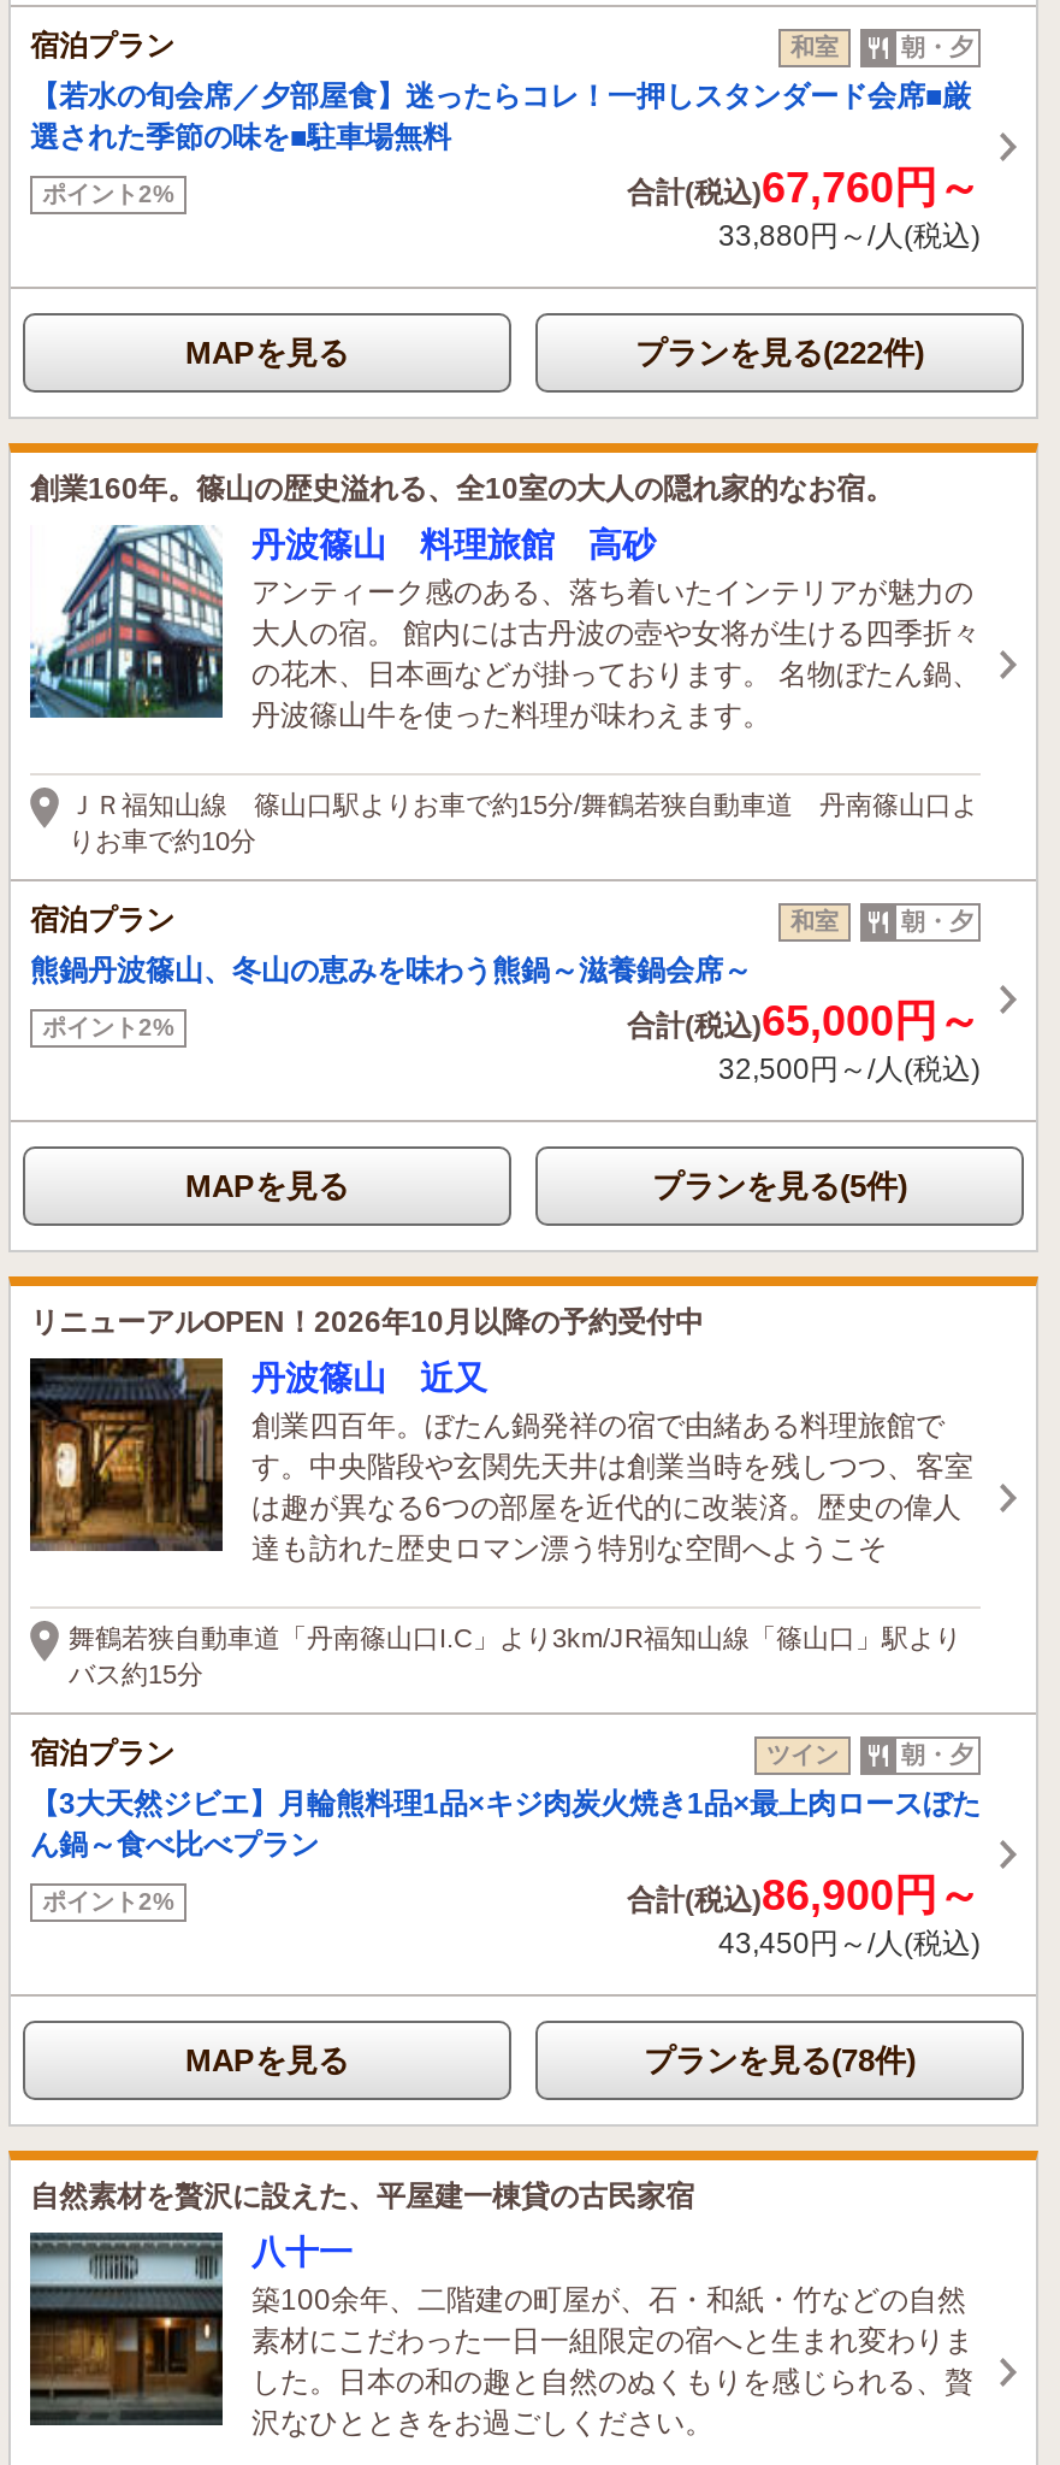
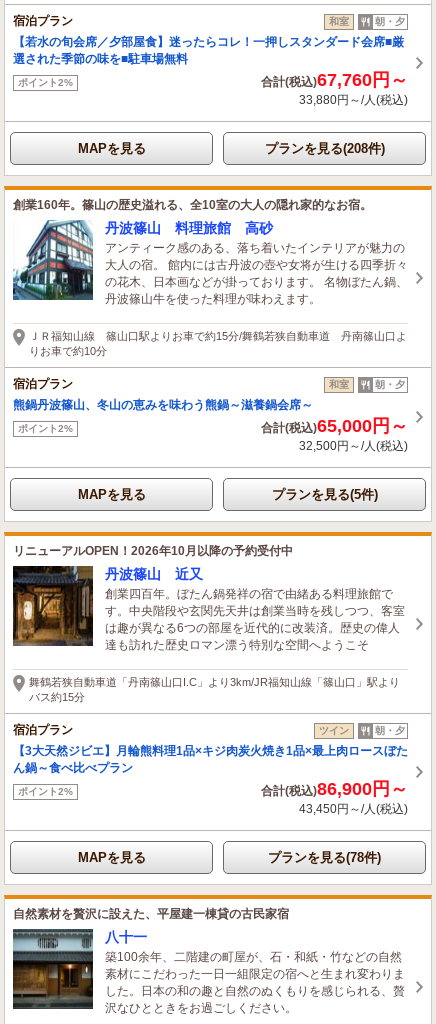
- プランを見る(222件)
+ プランを見る(208件)
